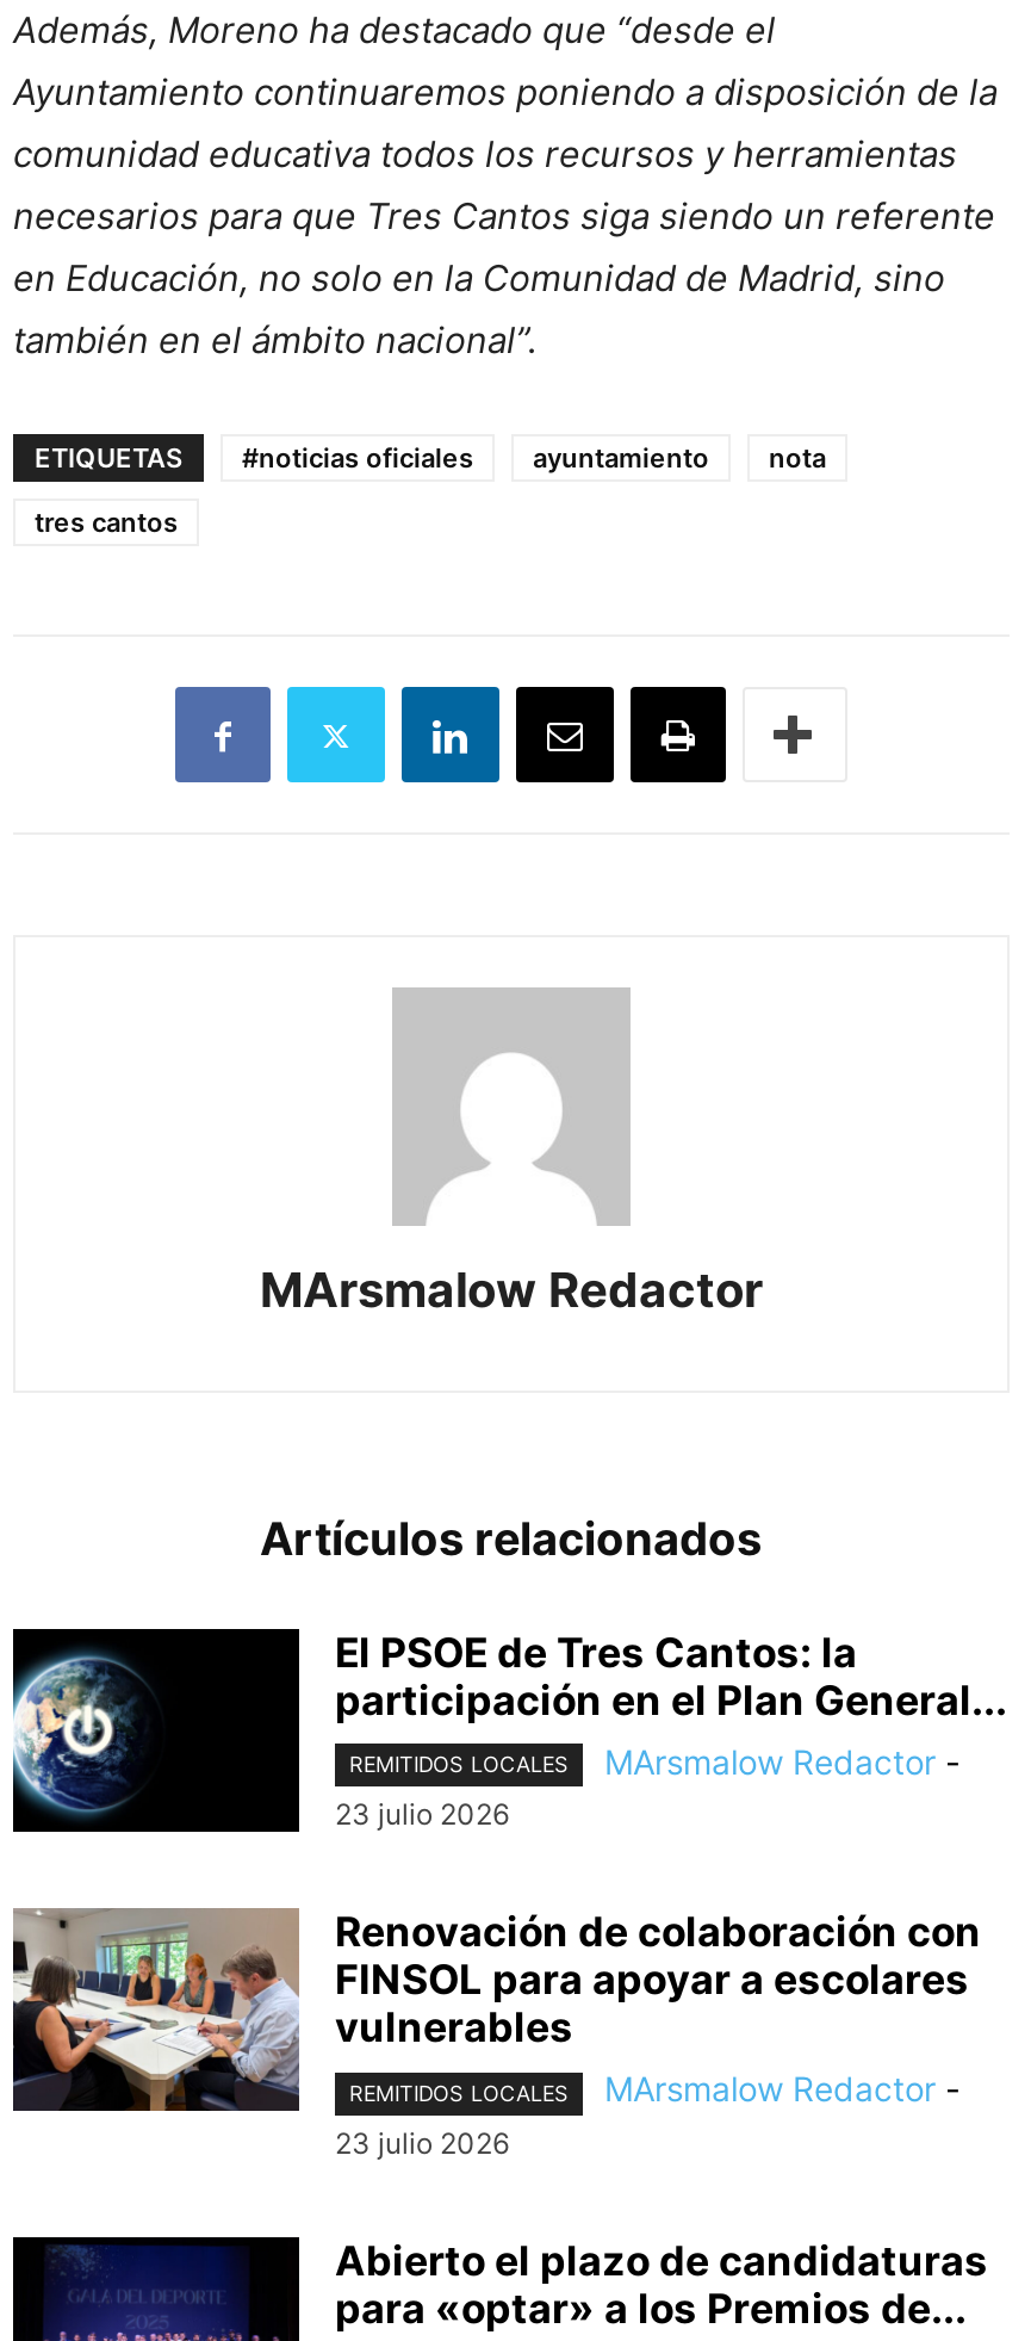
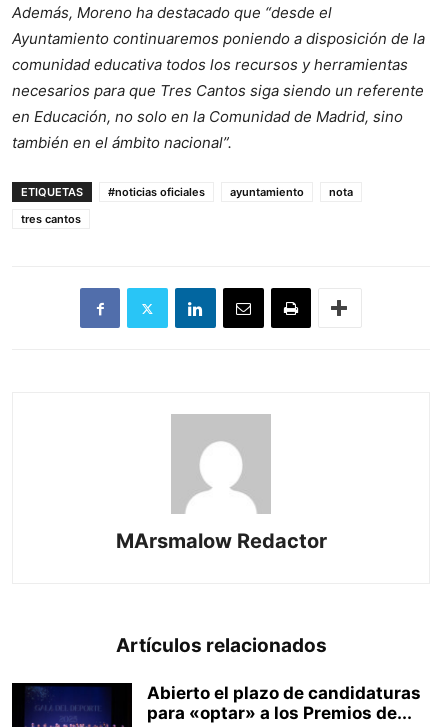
- [image]
- El PSOE de Tres Cantos: la
- participación en el Plan General...
- REMITIDOS LOCALES
- MArsmalow Redactor -
- 23 julio 2026
- Renovación de colaboración con
- FINSOL para apoyar a escolares
- vulnerables
- REMITIDOS LOCALES
- MArsmalow Redactor -
- 23 julio 2026

- [image]
